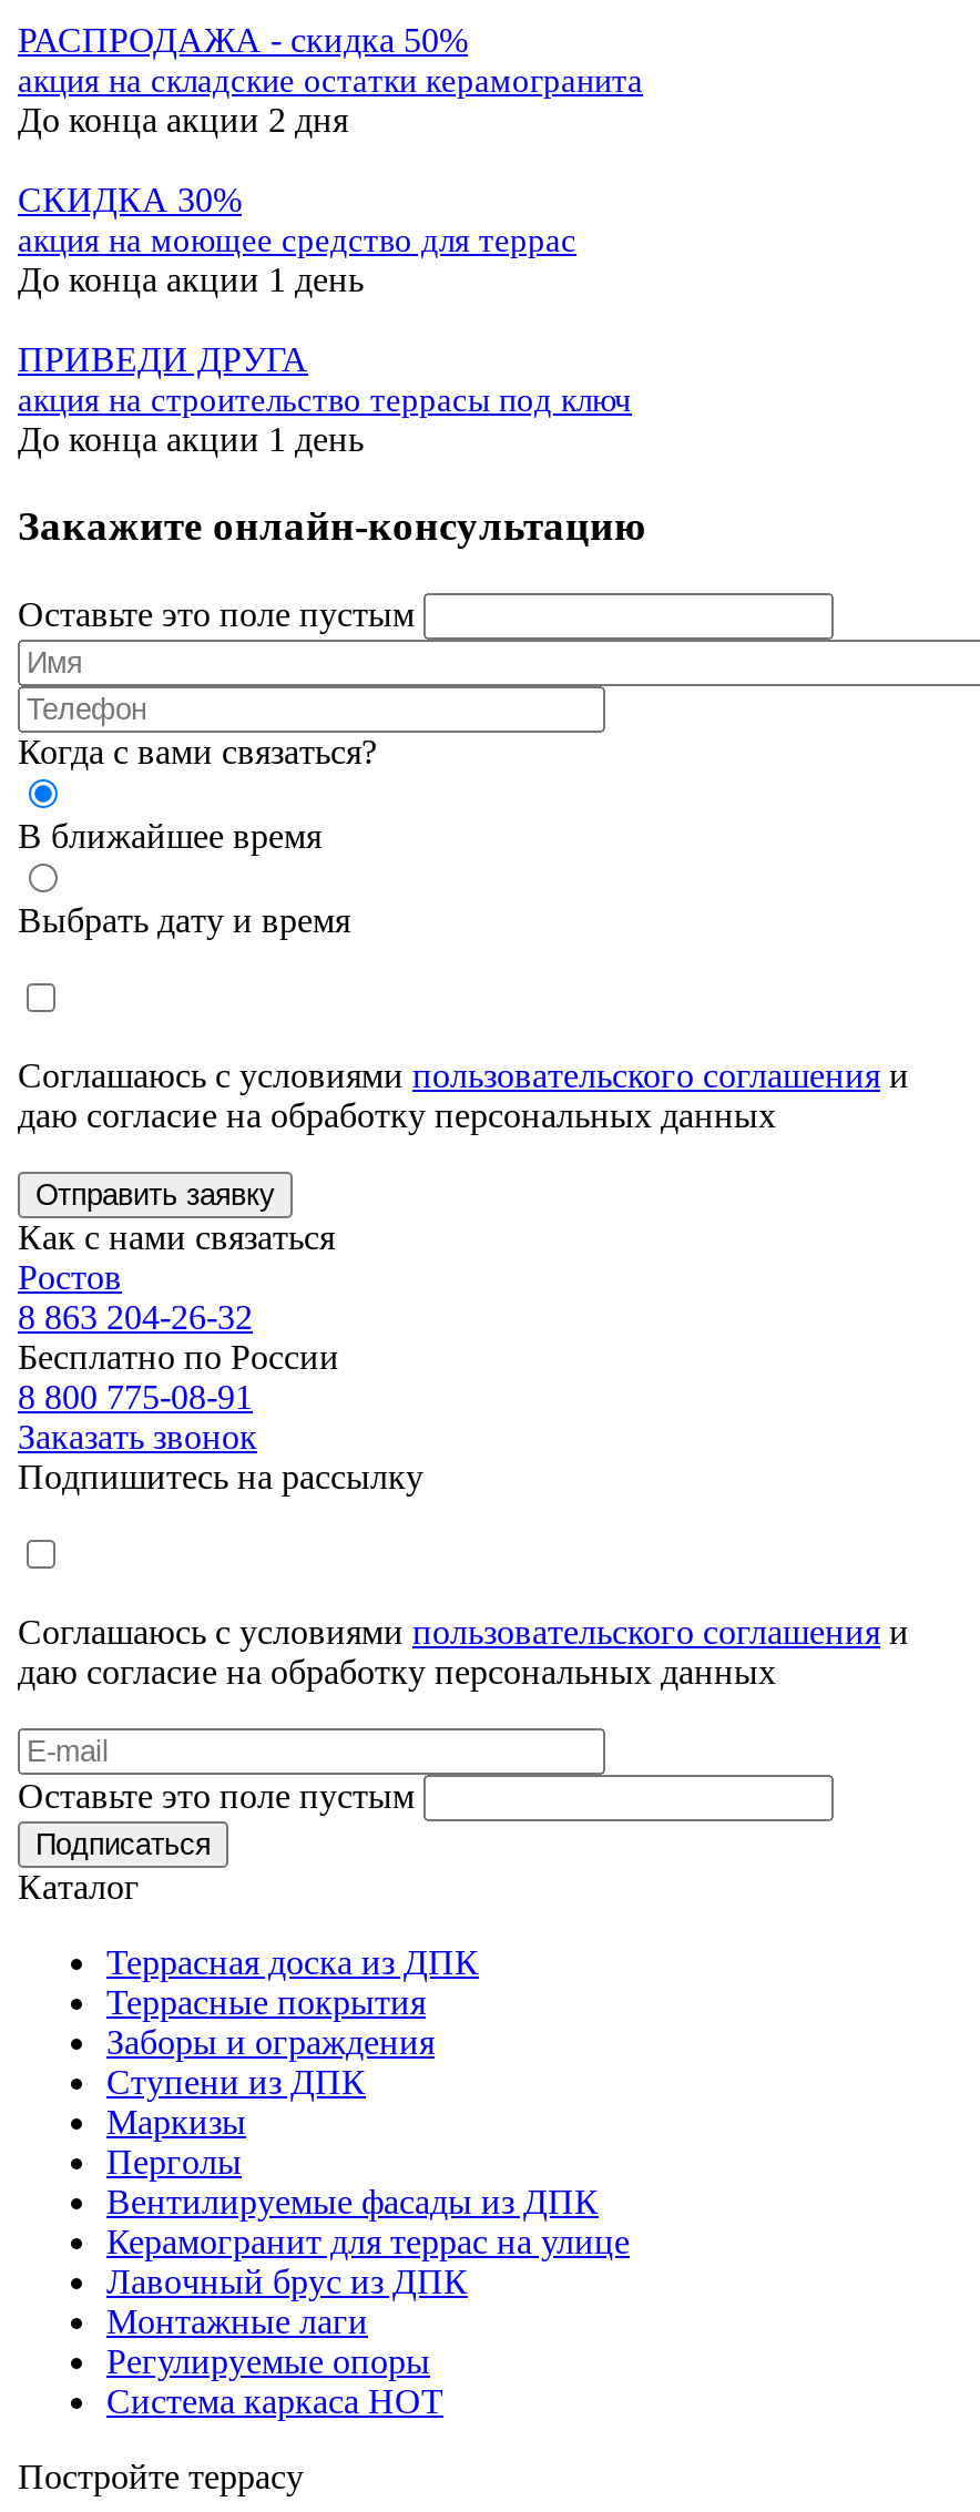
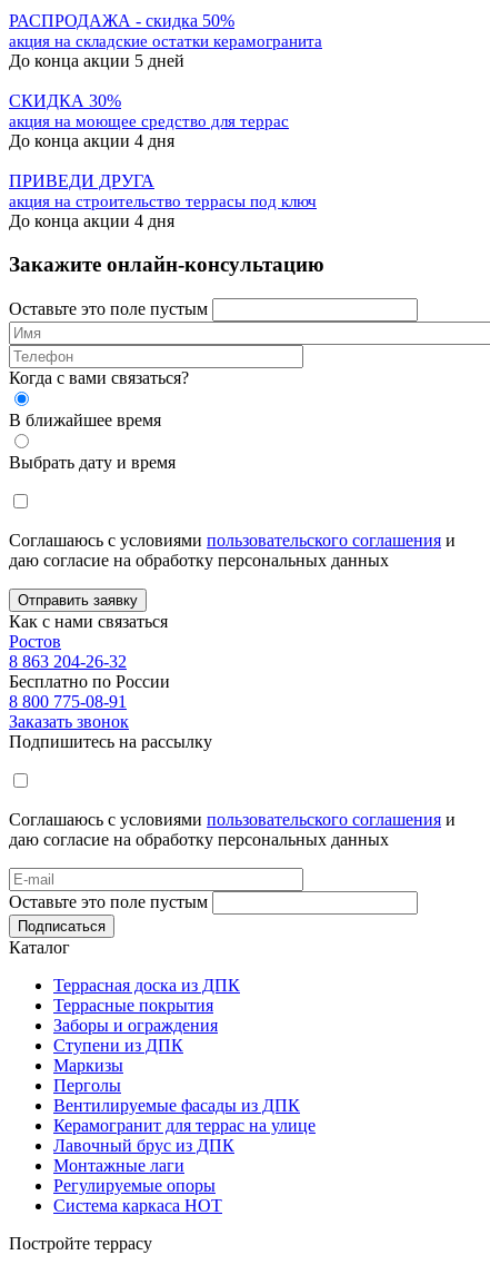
- До конца акции 2 дня
+ До конца акции 5 дней

- До конца акции 1 день
+ До конца акции 4 дня

- До конца акции 1 день
+ До конца акции 4 дня
